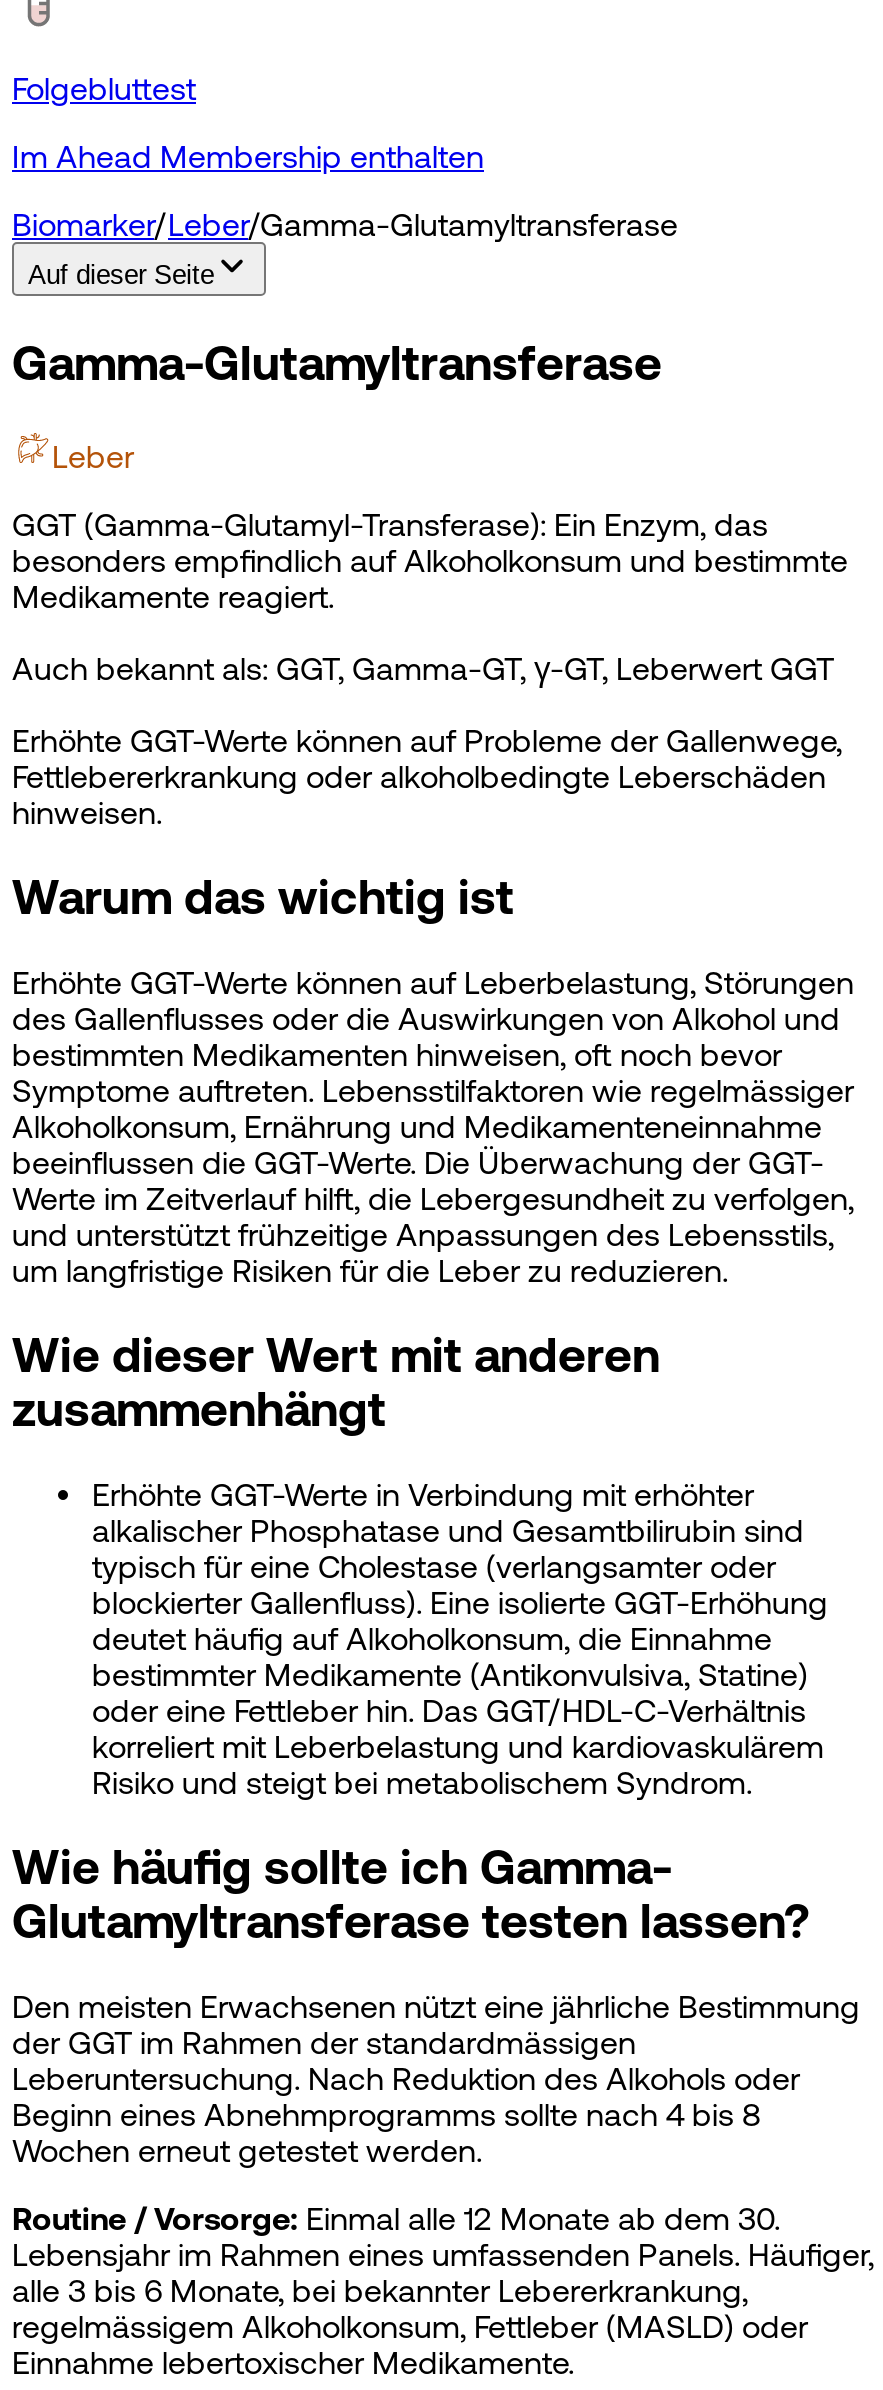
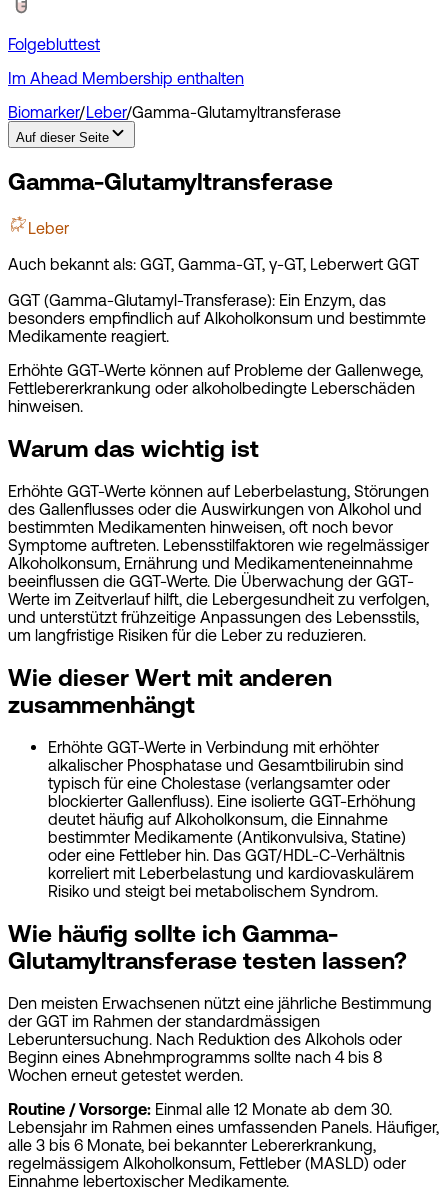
moved down: GGT (Gamma-Glutamyl-Transferase): Ein Enzym, das | besonders empfindlich auf Alkoholkonsum und bestimmte | Medikamente reagiert.

moved up: Auch bekannt als: GGT, Gamma-GT, γ-GT, Leberwert GGT
